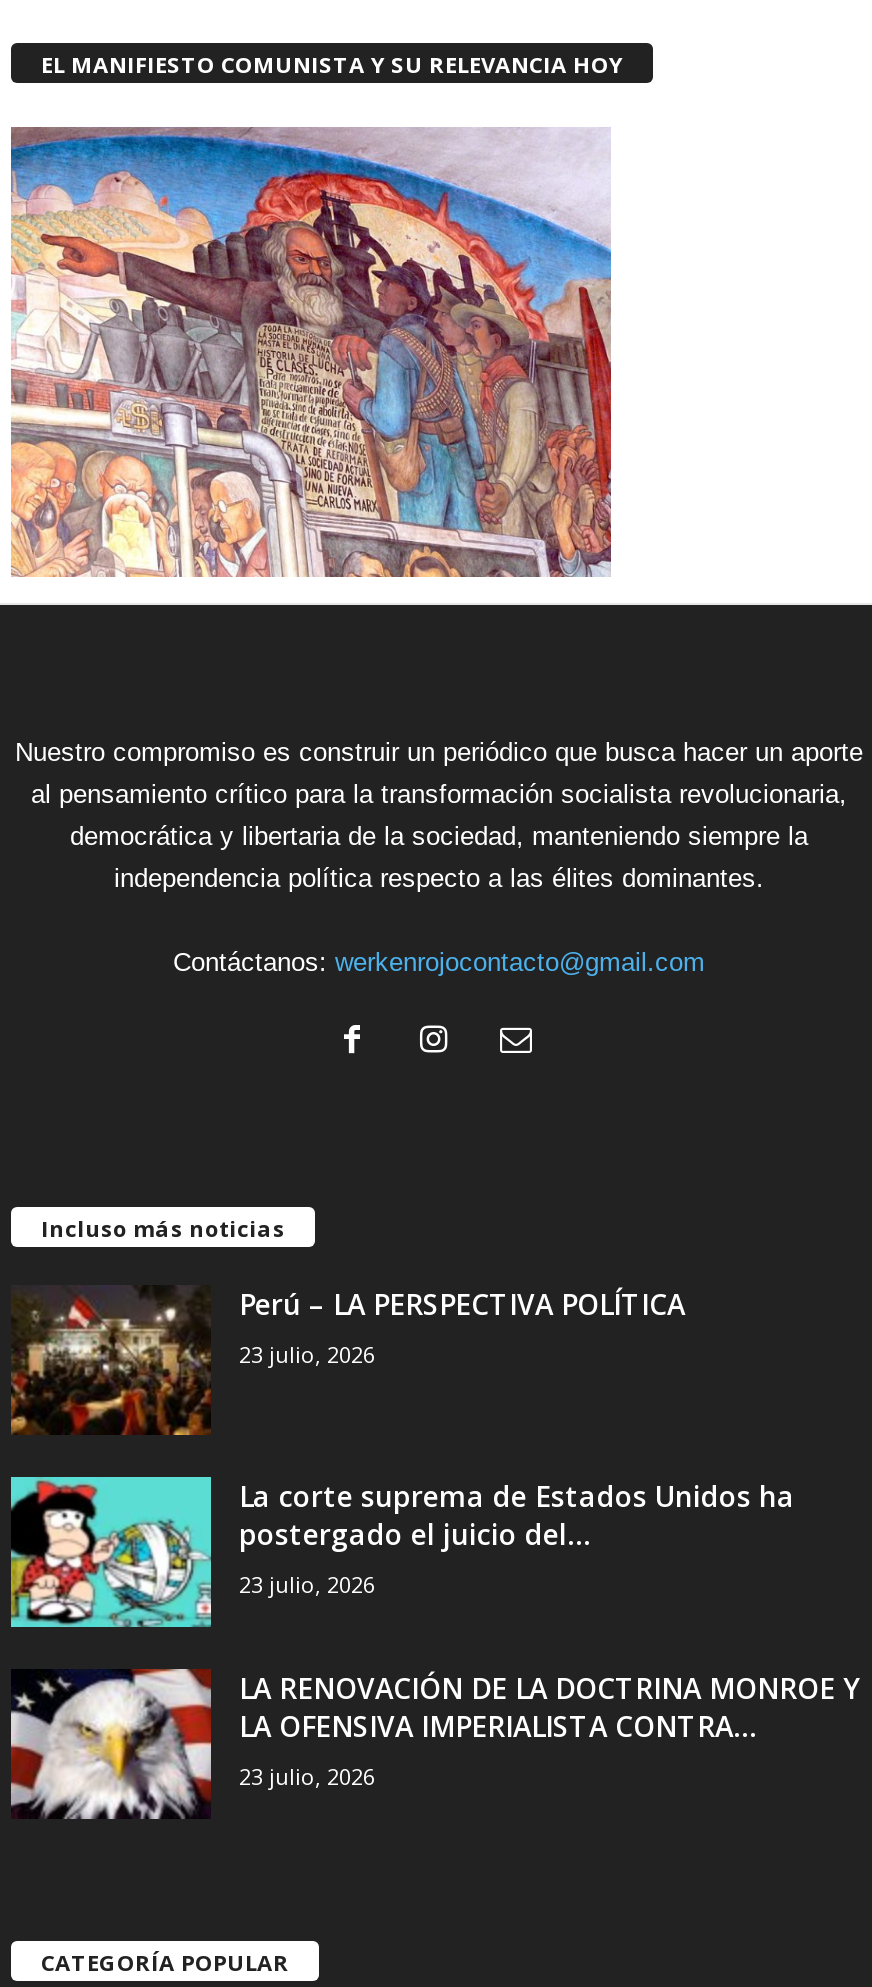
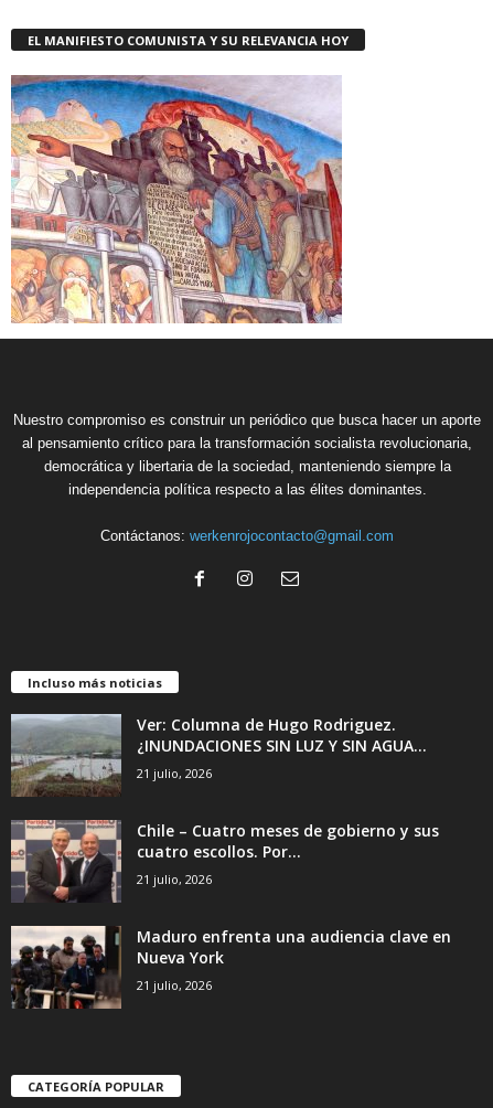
- [image]
- Perú – LA PERSPECTIVA POLÍTICA
- 23 julio, 2026
+ [image]
+ Ver: Columna de Hugo Rodriguez.
+ ¿INUNDACIONES SIN LUZ Y SIN AGUA...
+ 21 julio, 2026

- [image]
- La corte suprema de Estados Unidos ha
- postergado el juicio del...
- 23 julio, 2026
+ [image]
+ Chile – Cuatro meses de gobierno y sus
+ cuatro escollos. Por...
+ 21 julio, 2026

- [image]
- LA RENOVACIÓN DE LA DOCTRINA MONROE Y
- LA OFENSIVA IMPERIALISTA CONTRA...
- 23 julio, 2026
+ [image]
+ Maduro enfrenta una audiencia clave en
+ Nueva York
+ 21 julio, 2026
